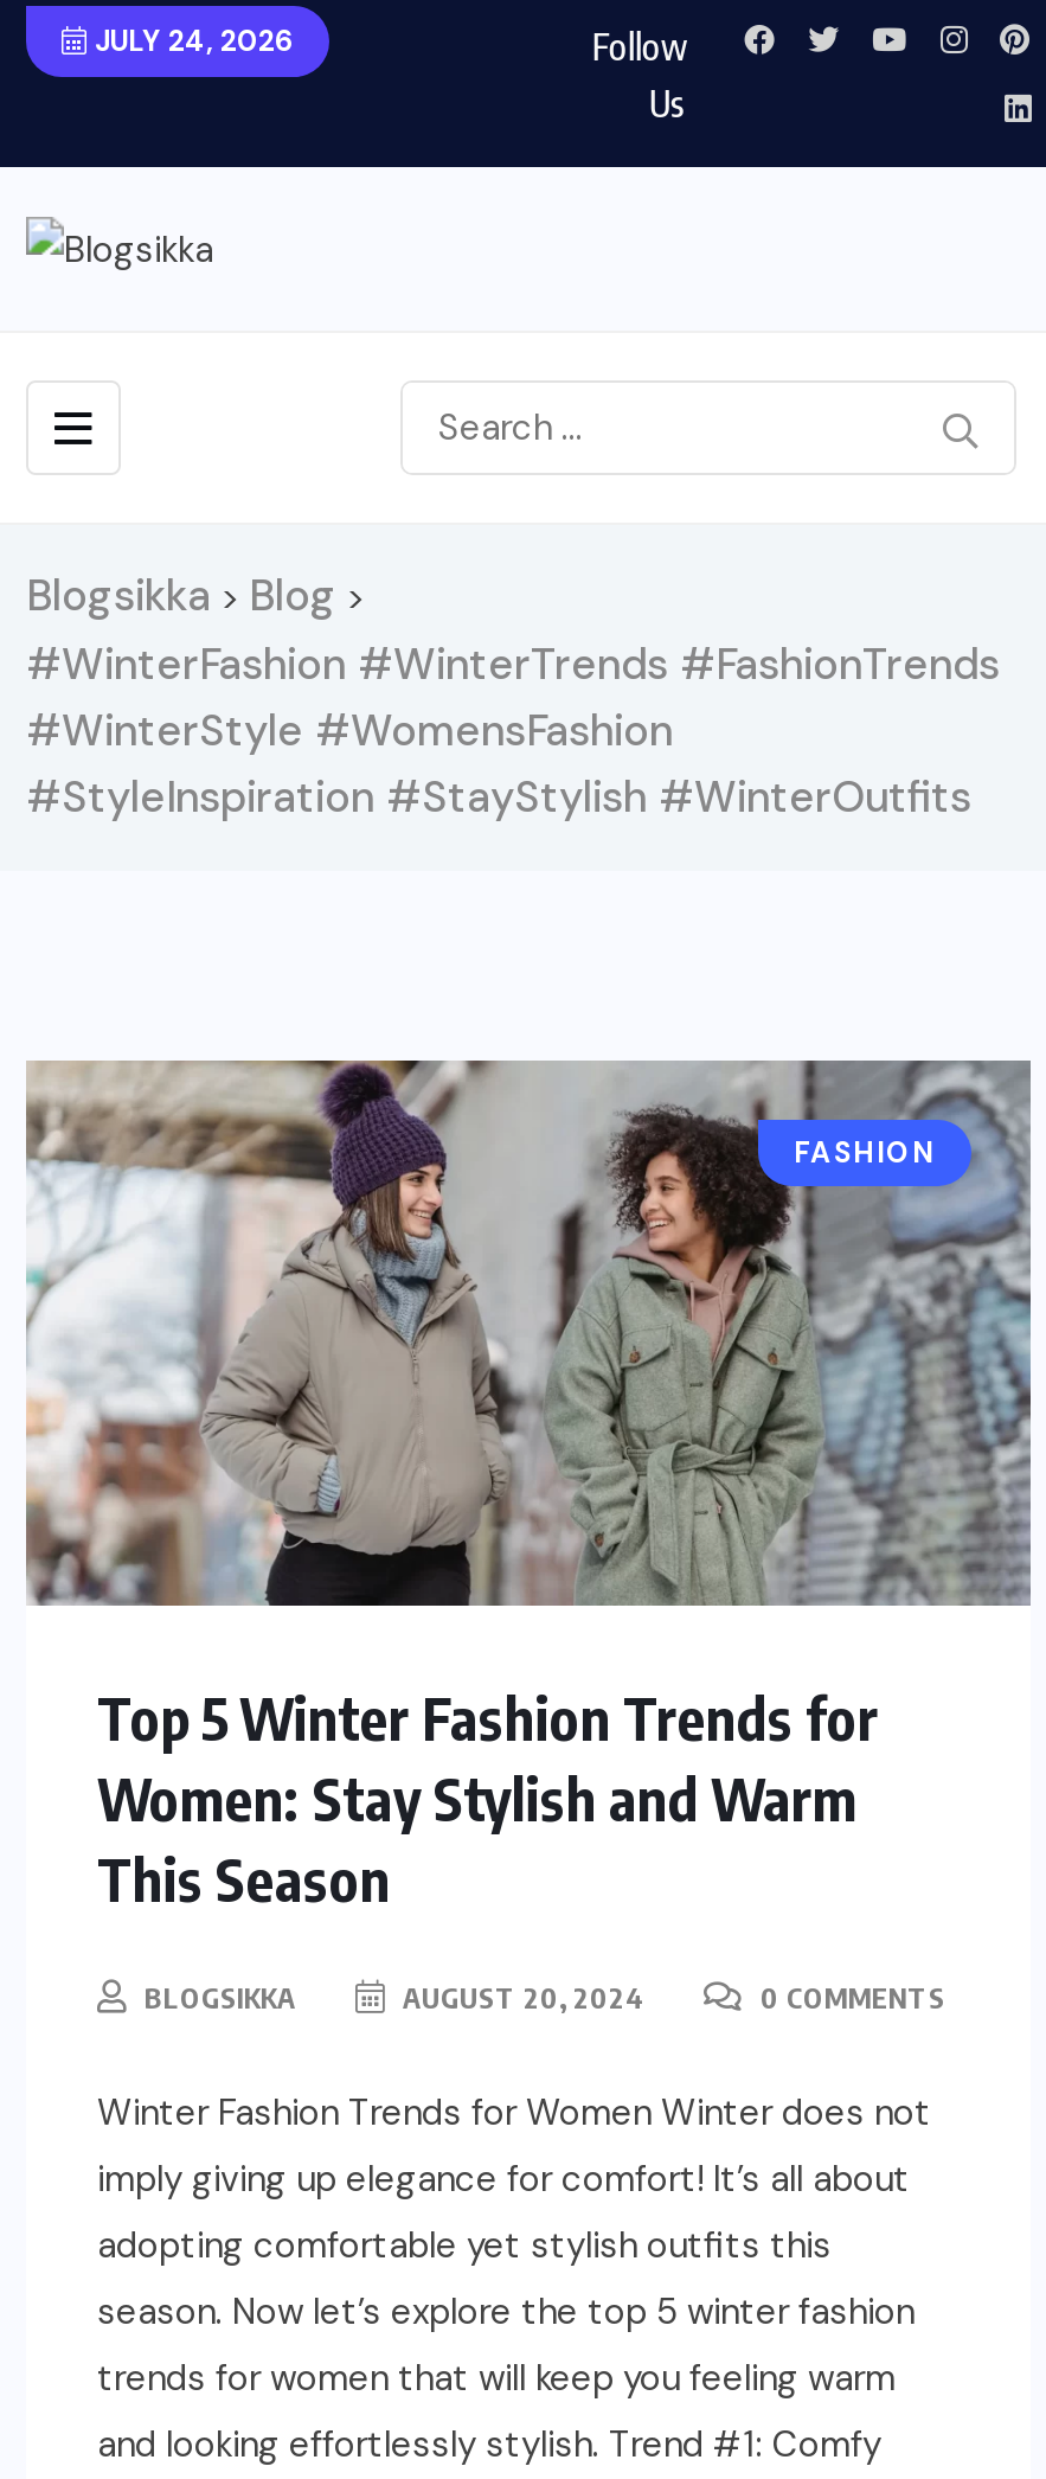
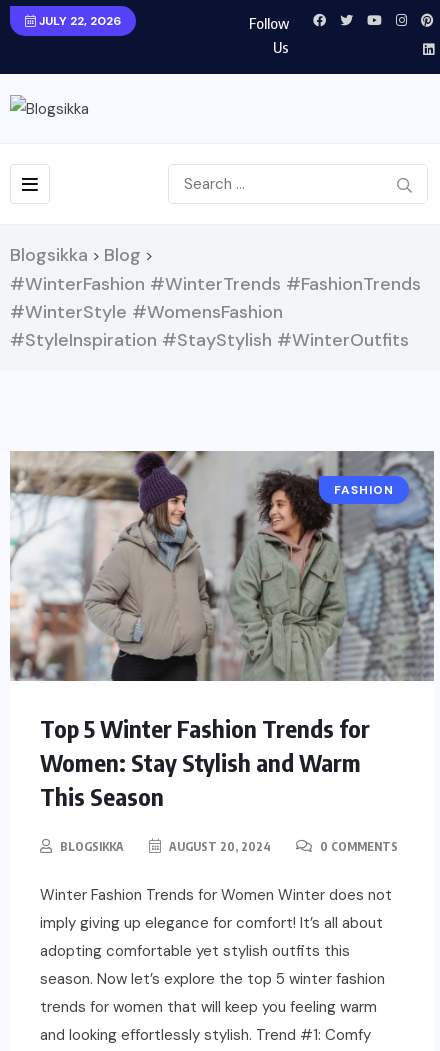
- JULY 24, 2026
+ JULY 22, 2026
